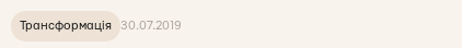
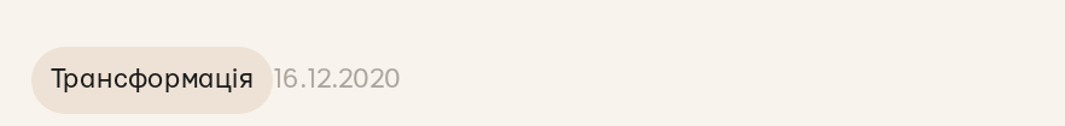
- Трансформація 30.07.2019
+ Трансформація 16.12.2020
